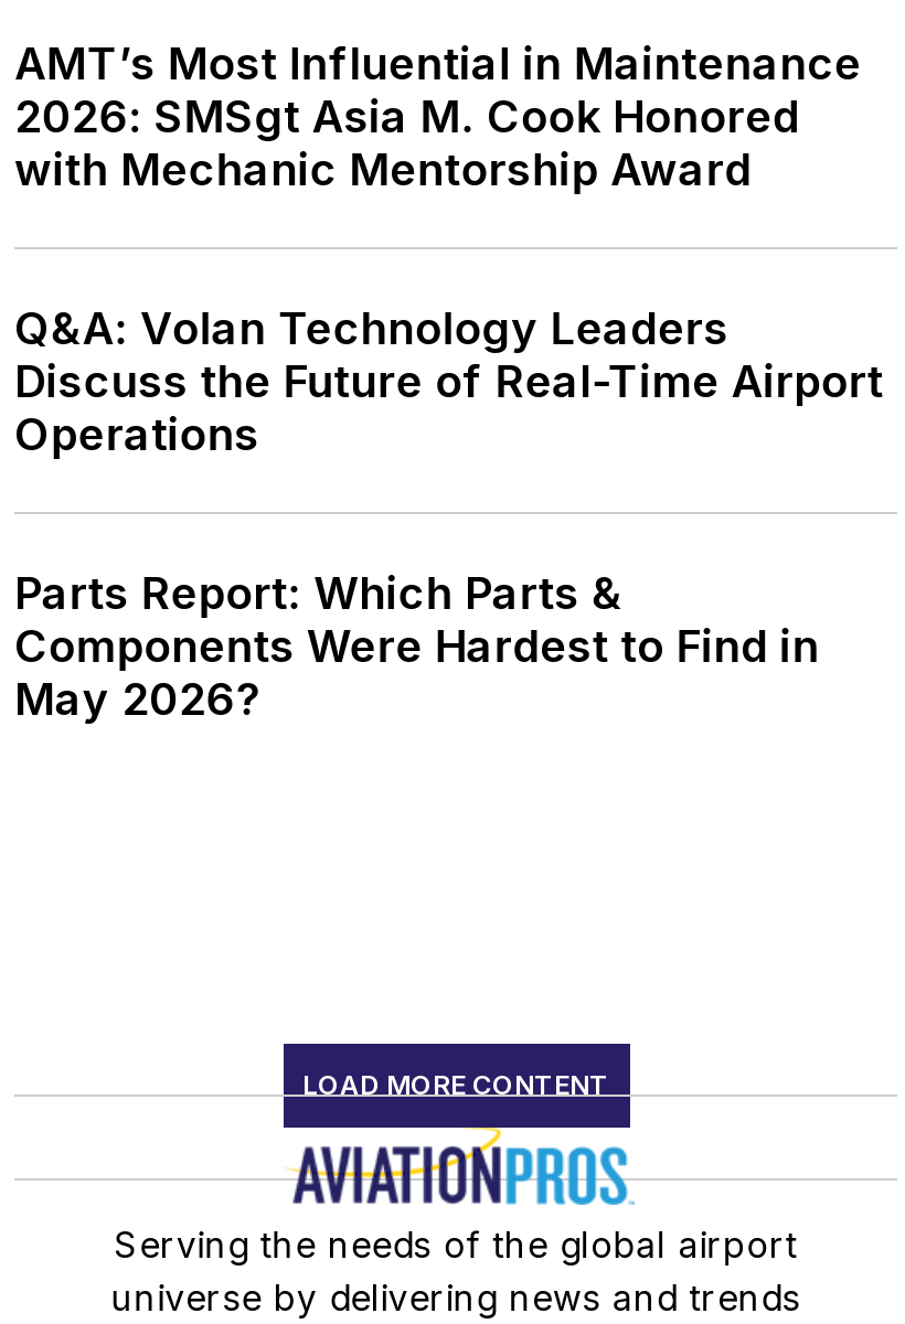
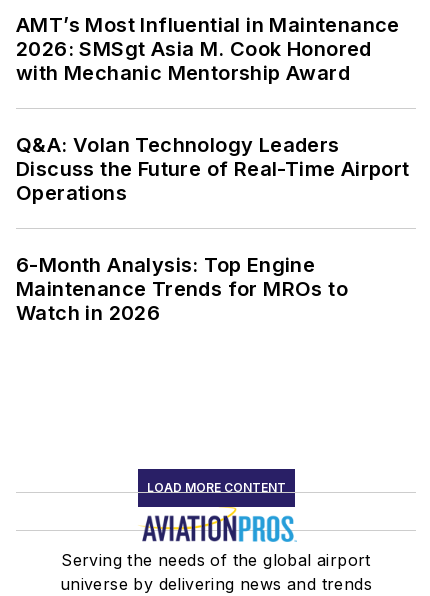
- Parts Report: Which Parts &
- Components Were Hardest to Find in
- May 2026?
+ 6-Month Analysis: Top Engine
+ Maintenance Trends for MROs to
+ Watch in 2026
